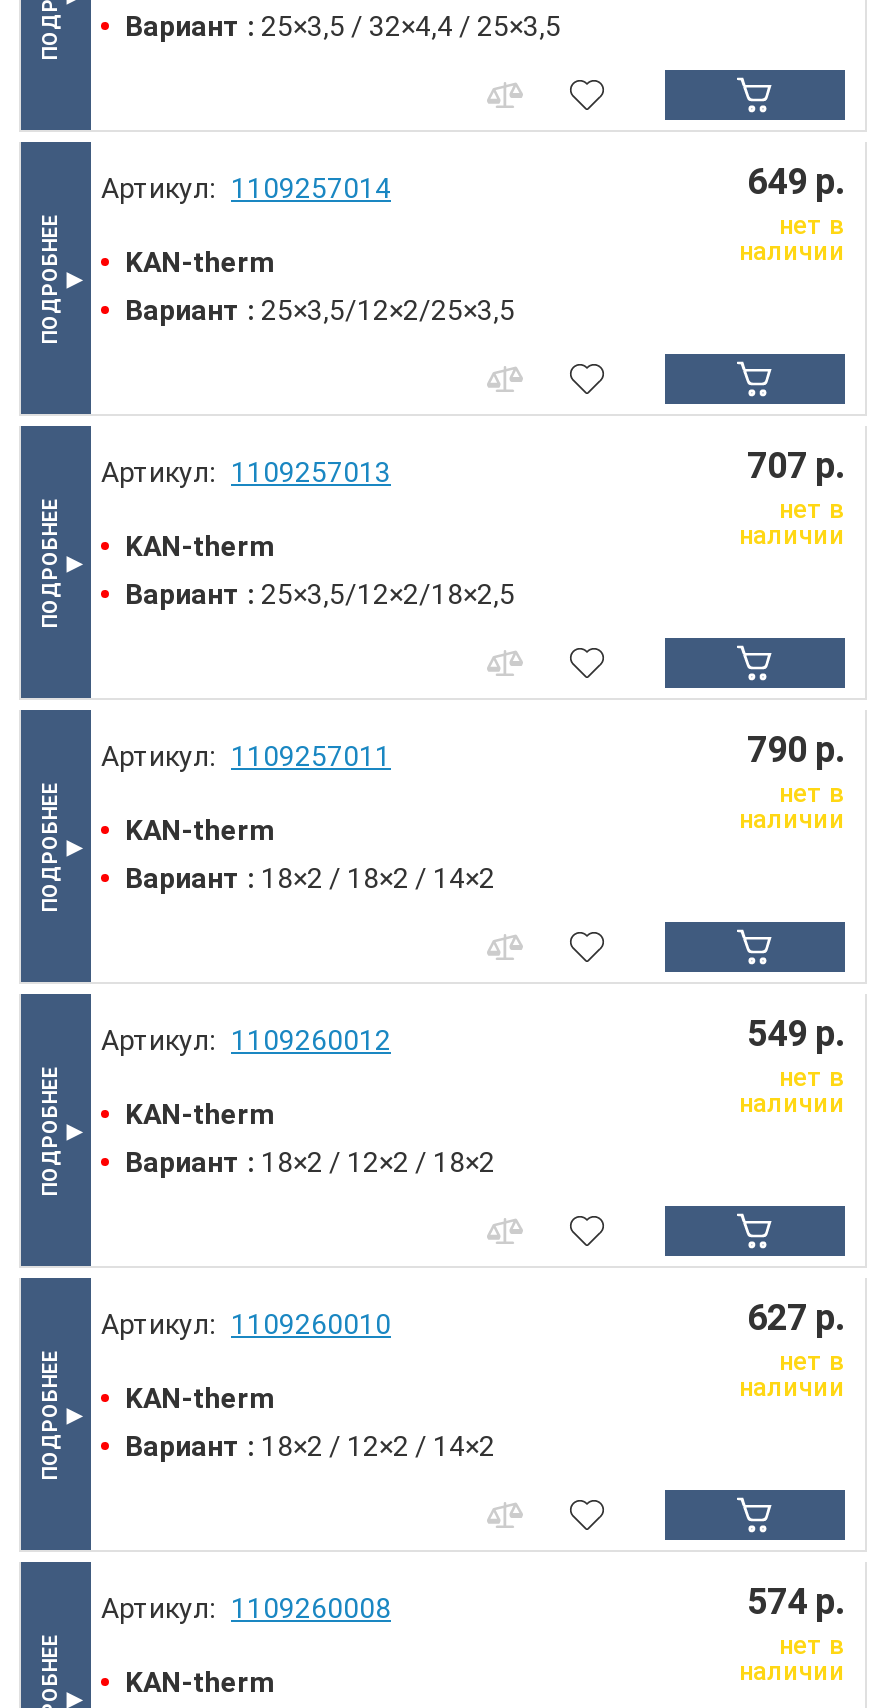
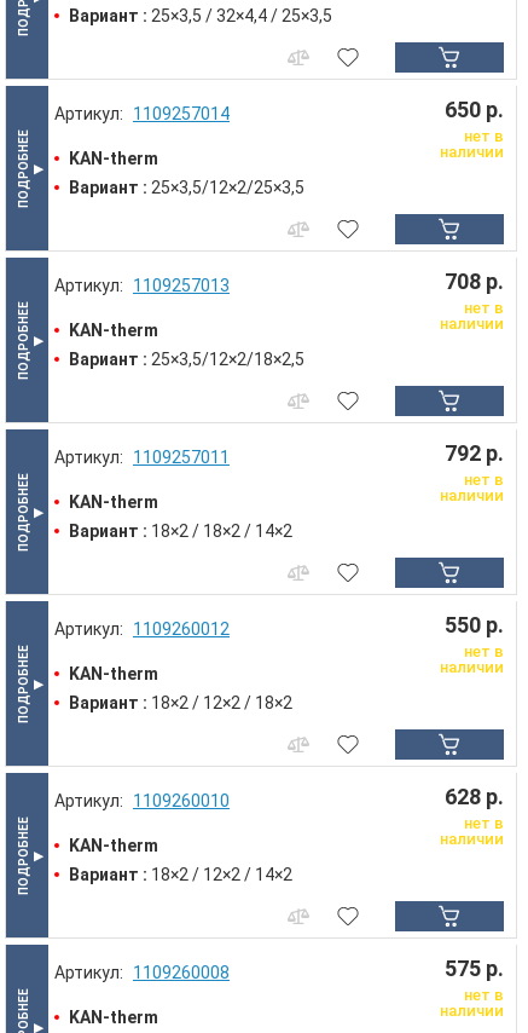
- 649 р.
+ 650 р.

- 707 р.
+ 708 р.

- 790 р.
+ 792 р.

- 549 р.
+ 550 р.

- 627 р.
+ 628 р.

- 574 р.
+ 575 р.
